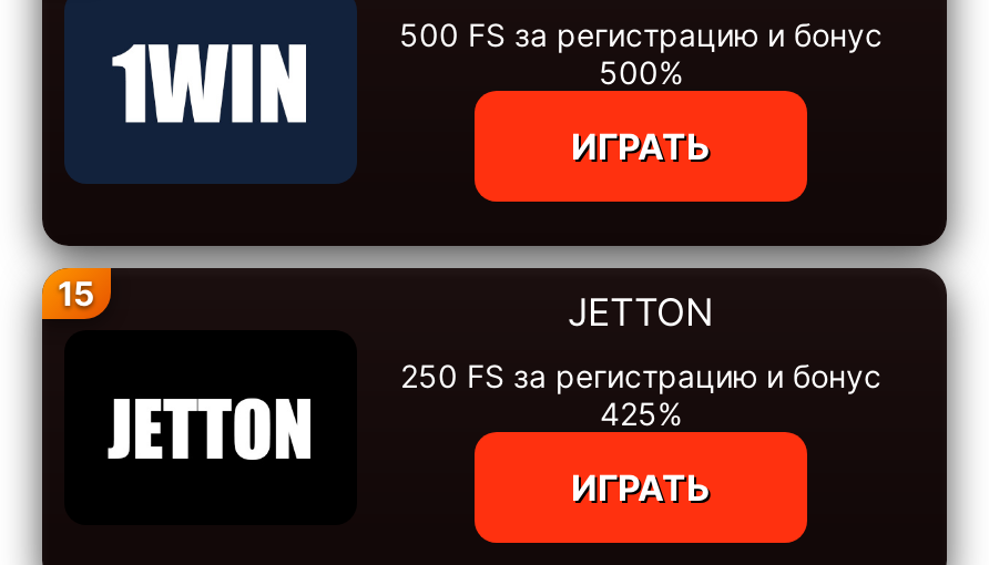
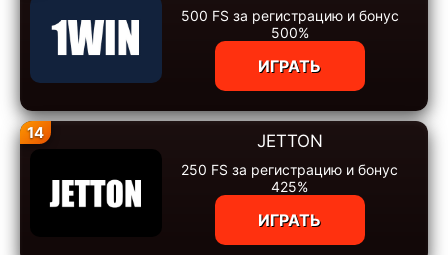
- 15
+ 14
